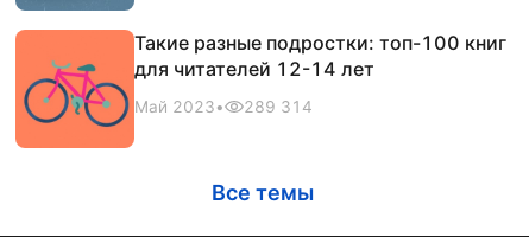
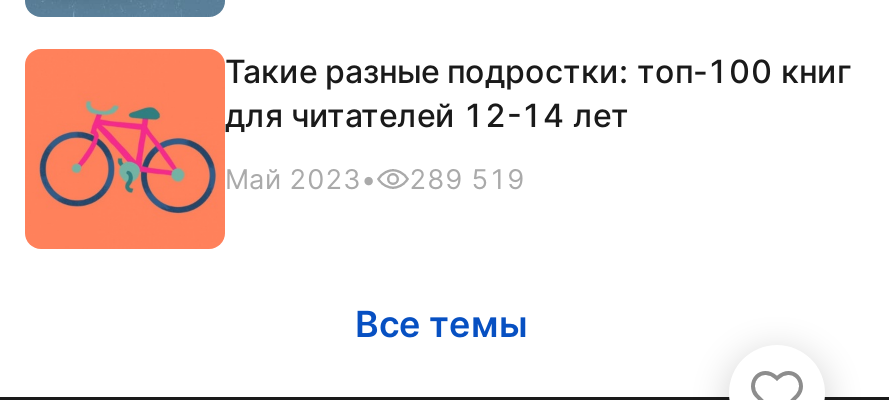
- Май 2023• 289 314
+ Май 2023• 289 519
